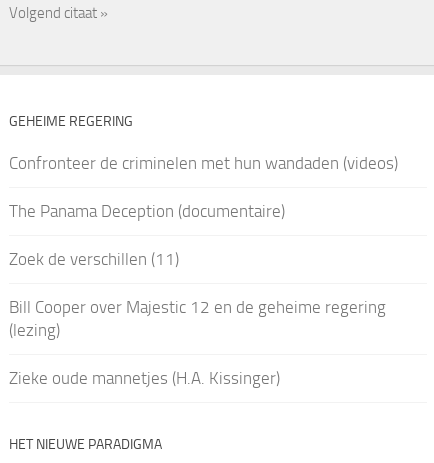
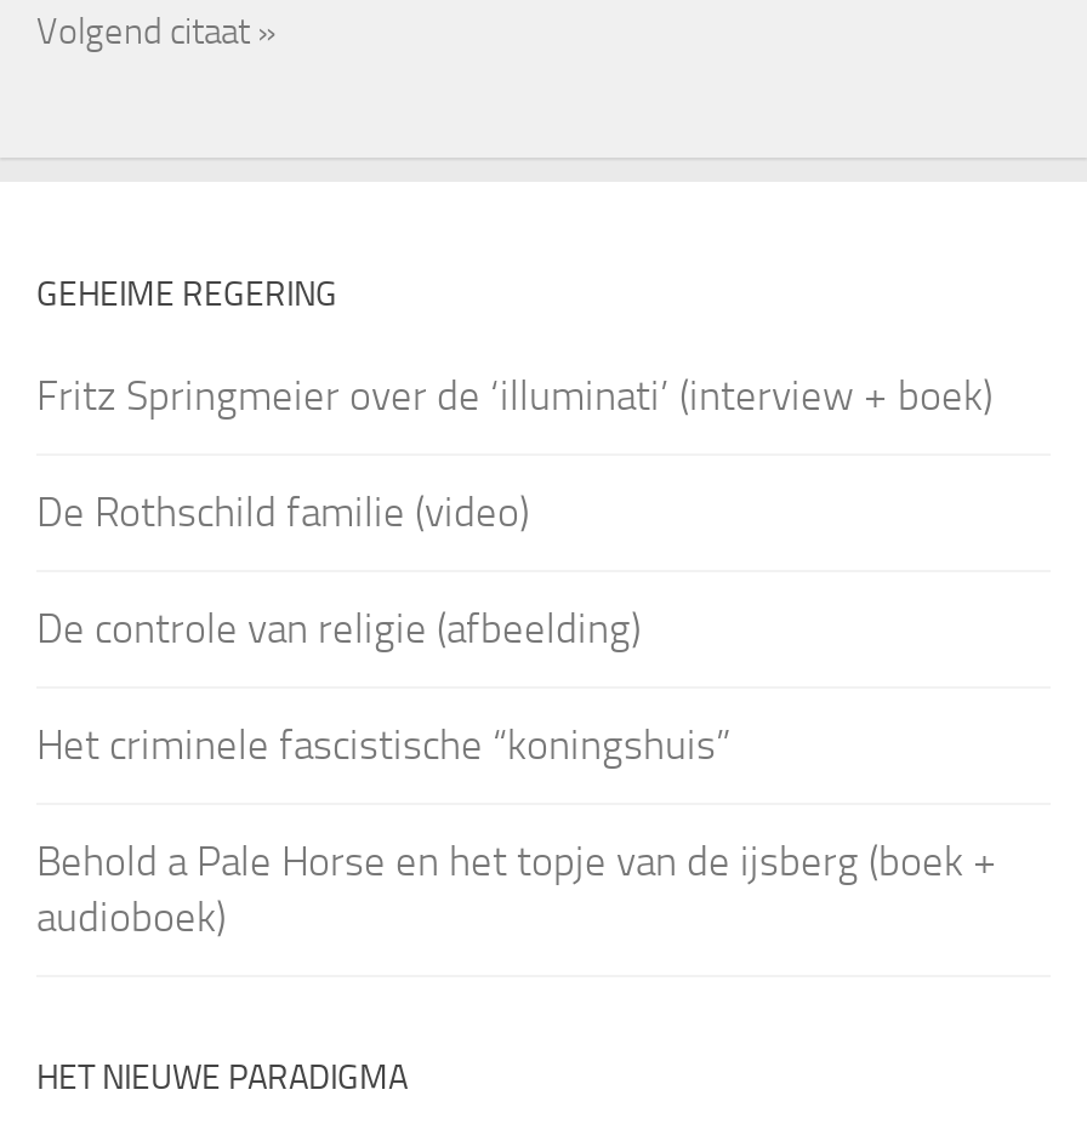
- Confronteer de criminelen met hun wandaden (videos)
+ Fritz Springmeier over de ‘illuminati’ (interview + boek)

- The Panama Deception (documentaire)
+ De Rothschild familie (video)

- Zoek de verschillen (11)
+ De controle van religie (afbeelding)

- Bill Cooper over Majestic 12 en de geheime regering
- (lezing)
+ Het criminele fascistische “koningshuis”

- Zieke oude mannetjes (H.A. Kissinger)
+ Behold a Pale Horse en het topje van de ijsberg (boek +
+ audioboek)
